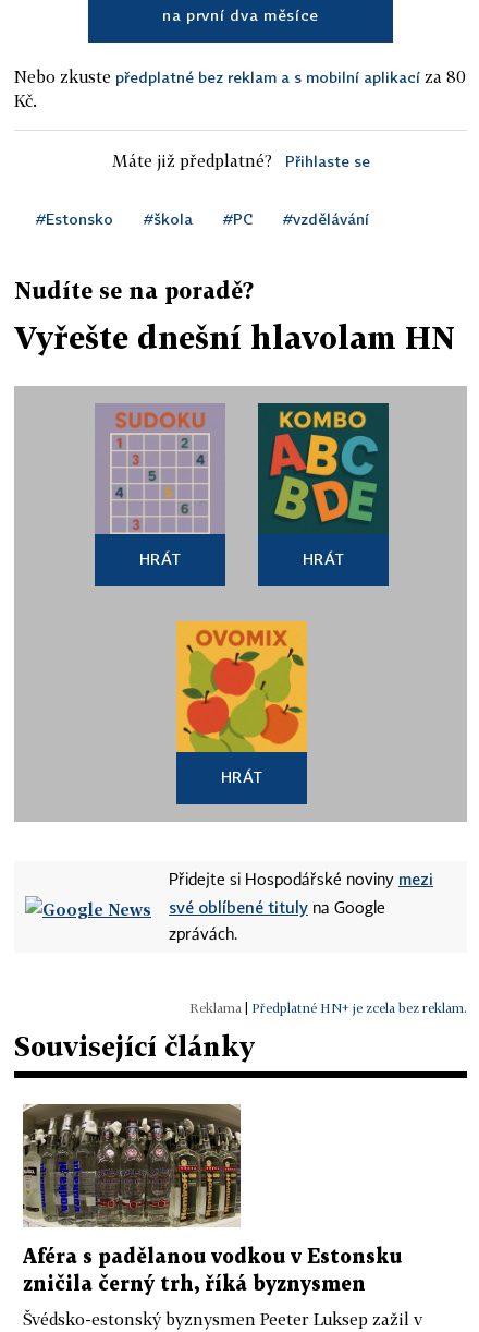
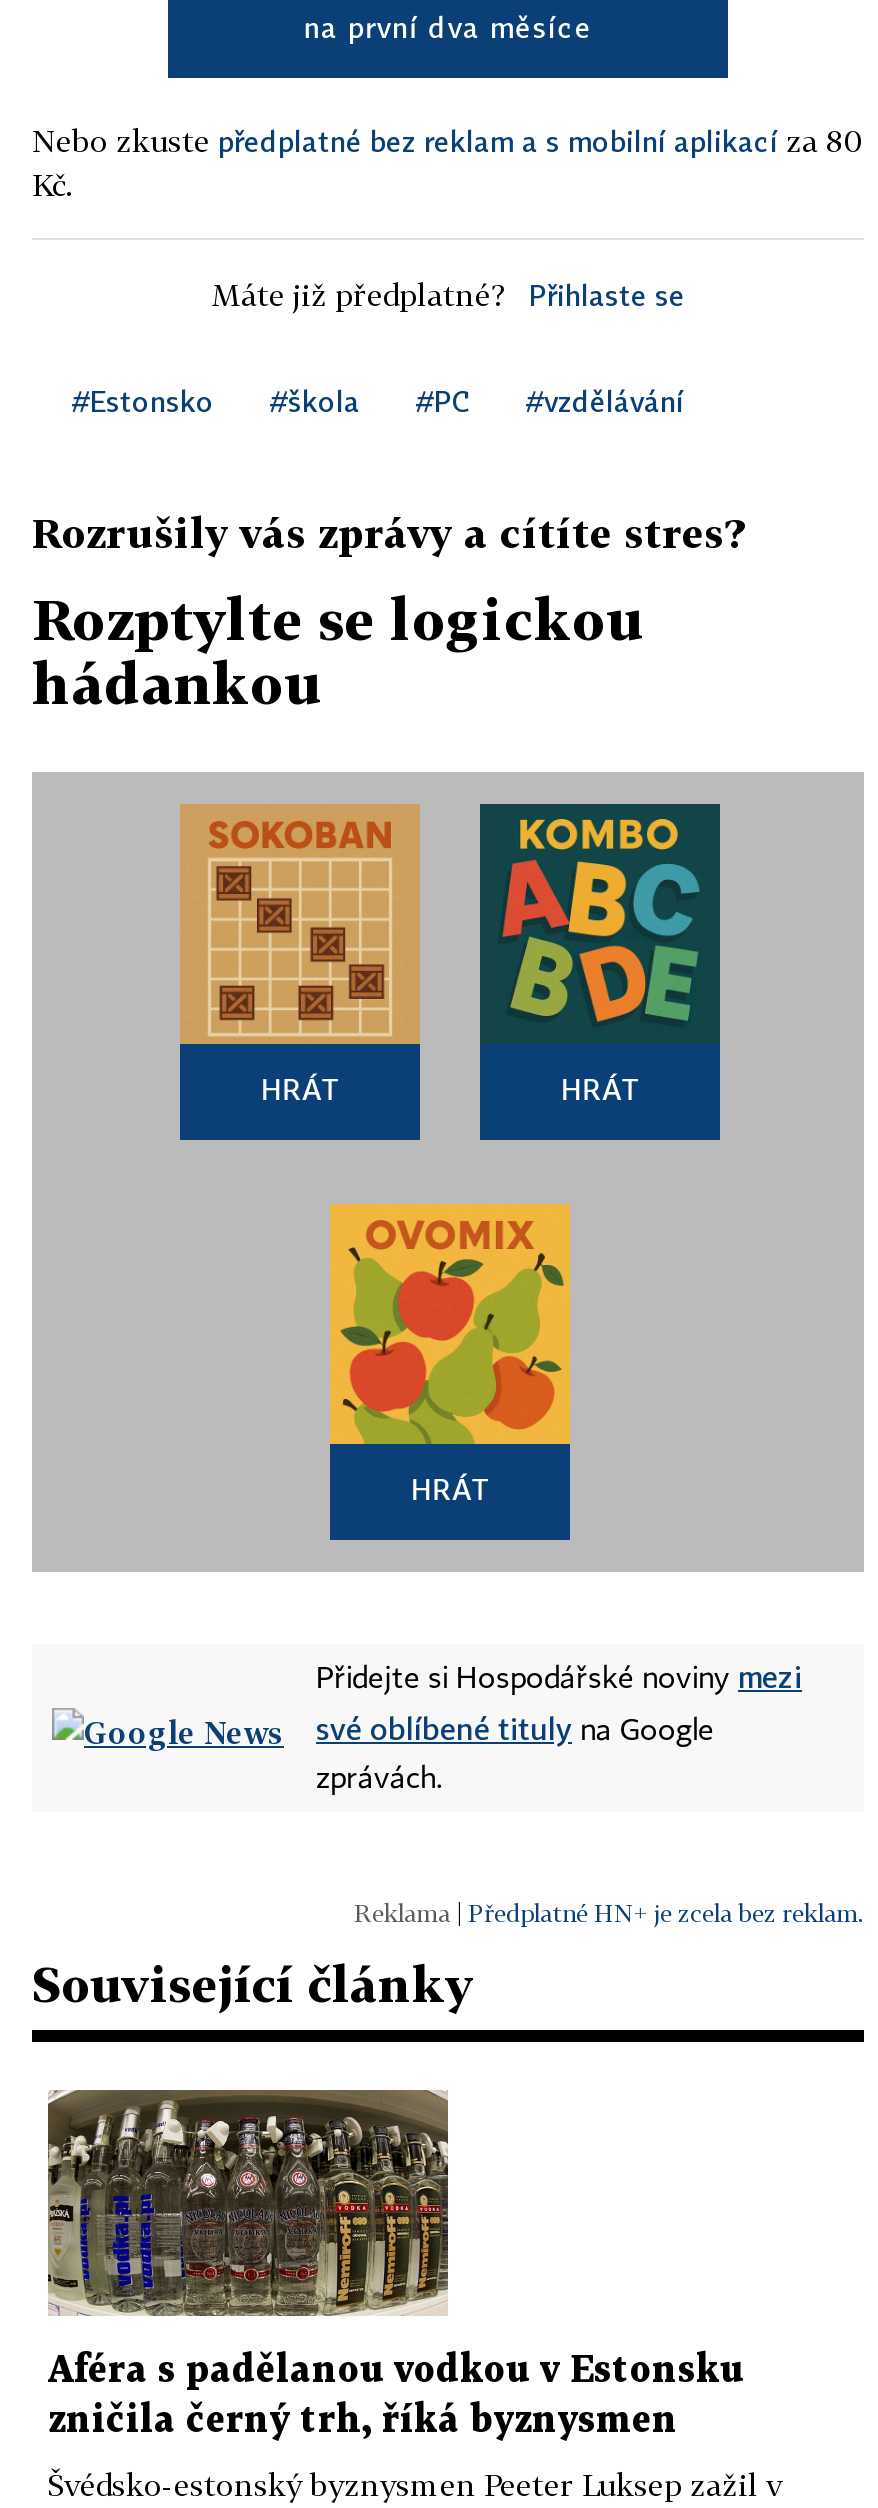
- Nudíte se na poradě?
+ Rozrušily vás zprávy a cítíte stres?

- Vyřešte dnešní hlavolam HN
+ Rozptylte se logickou
+ hádankou

- [image]
+ [image]
